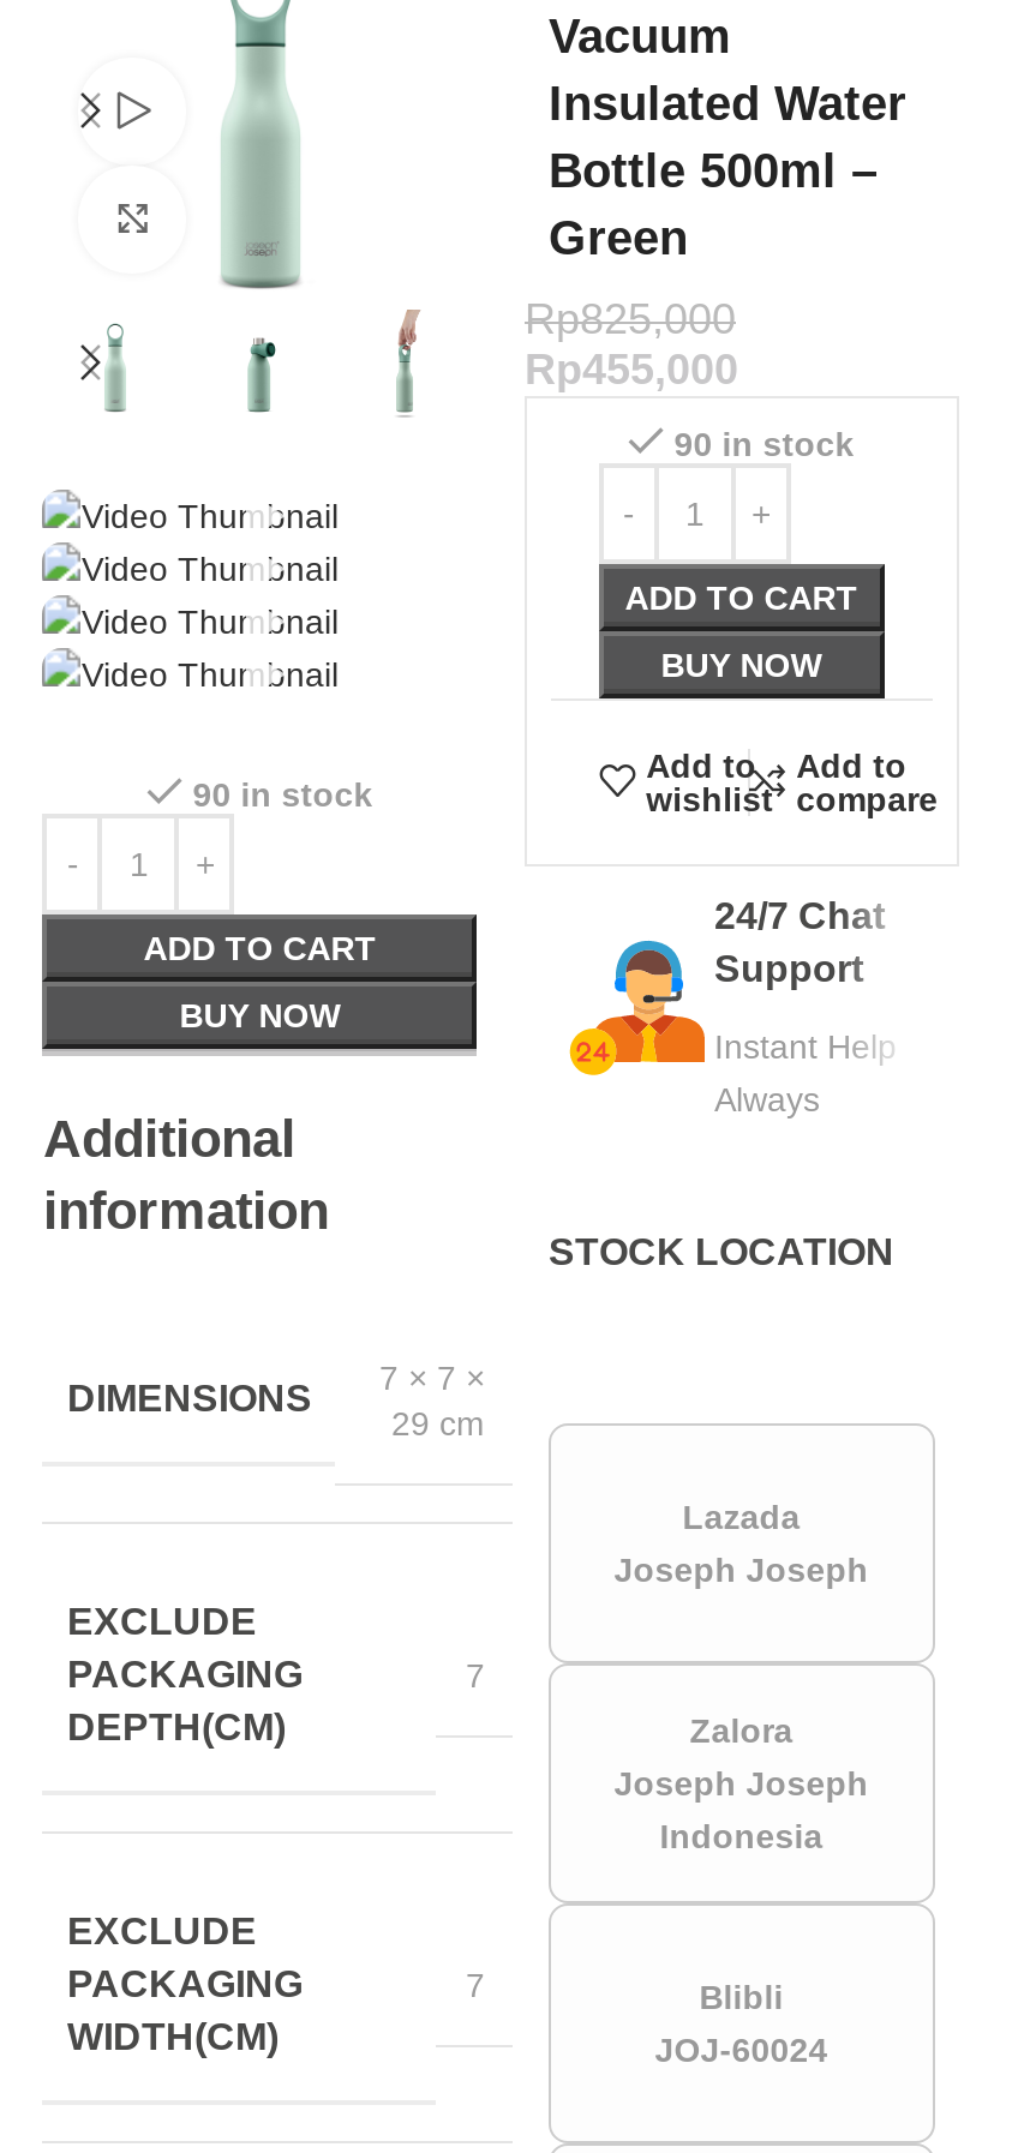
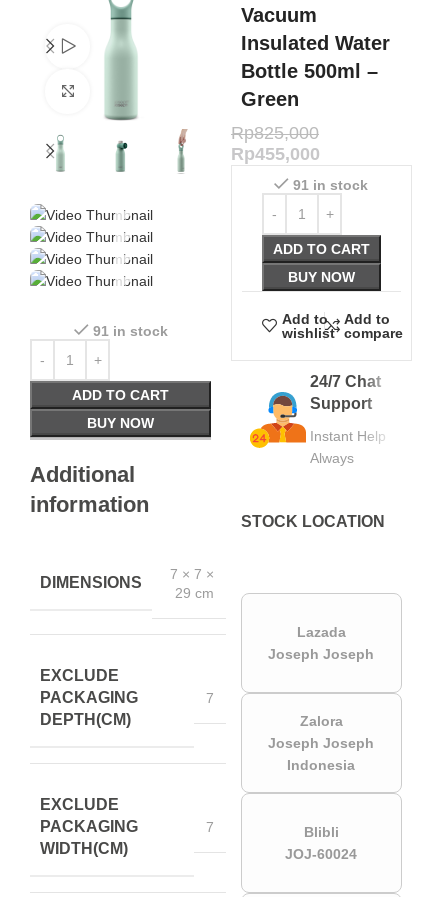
- 90 in stock
+ 91 in stock

- 90 in stock
+ 91 in stock
